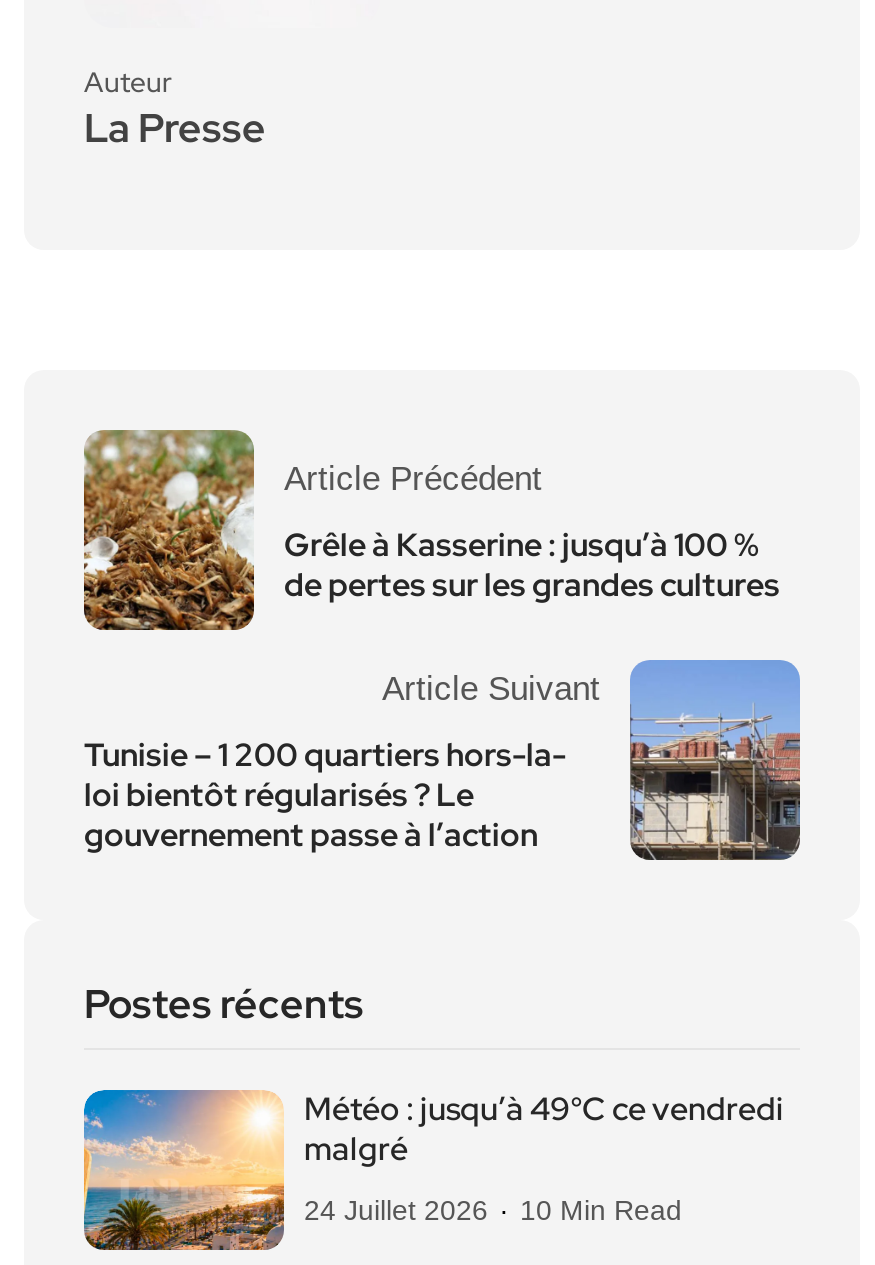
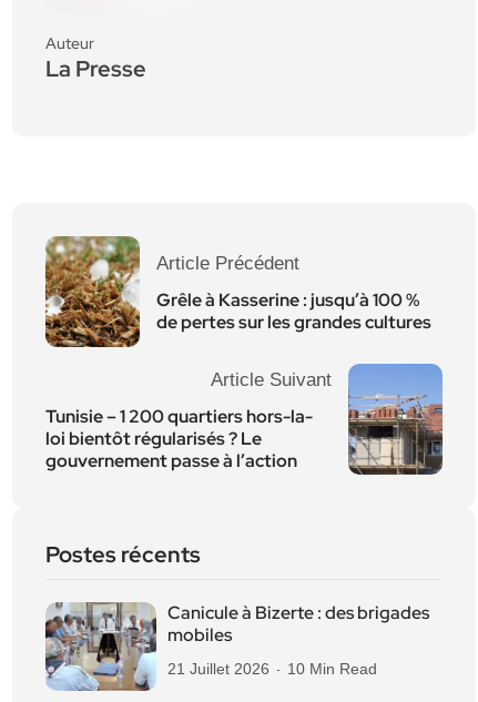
- [image]
- Météo : jusqu’à 49°C ce vendredi
- malgré
+ [image]
+ Canicule à Bizerte : des brigades
+ mobiles

- 24 Juillet 2026 10 Min Read
+ 21 Juillet 2026 10 Min Read
